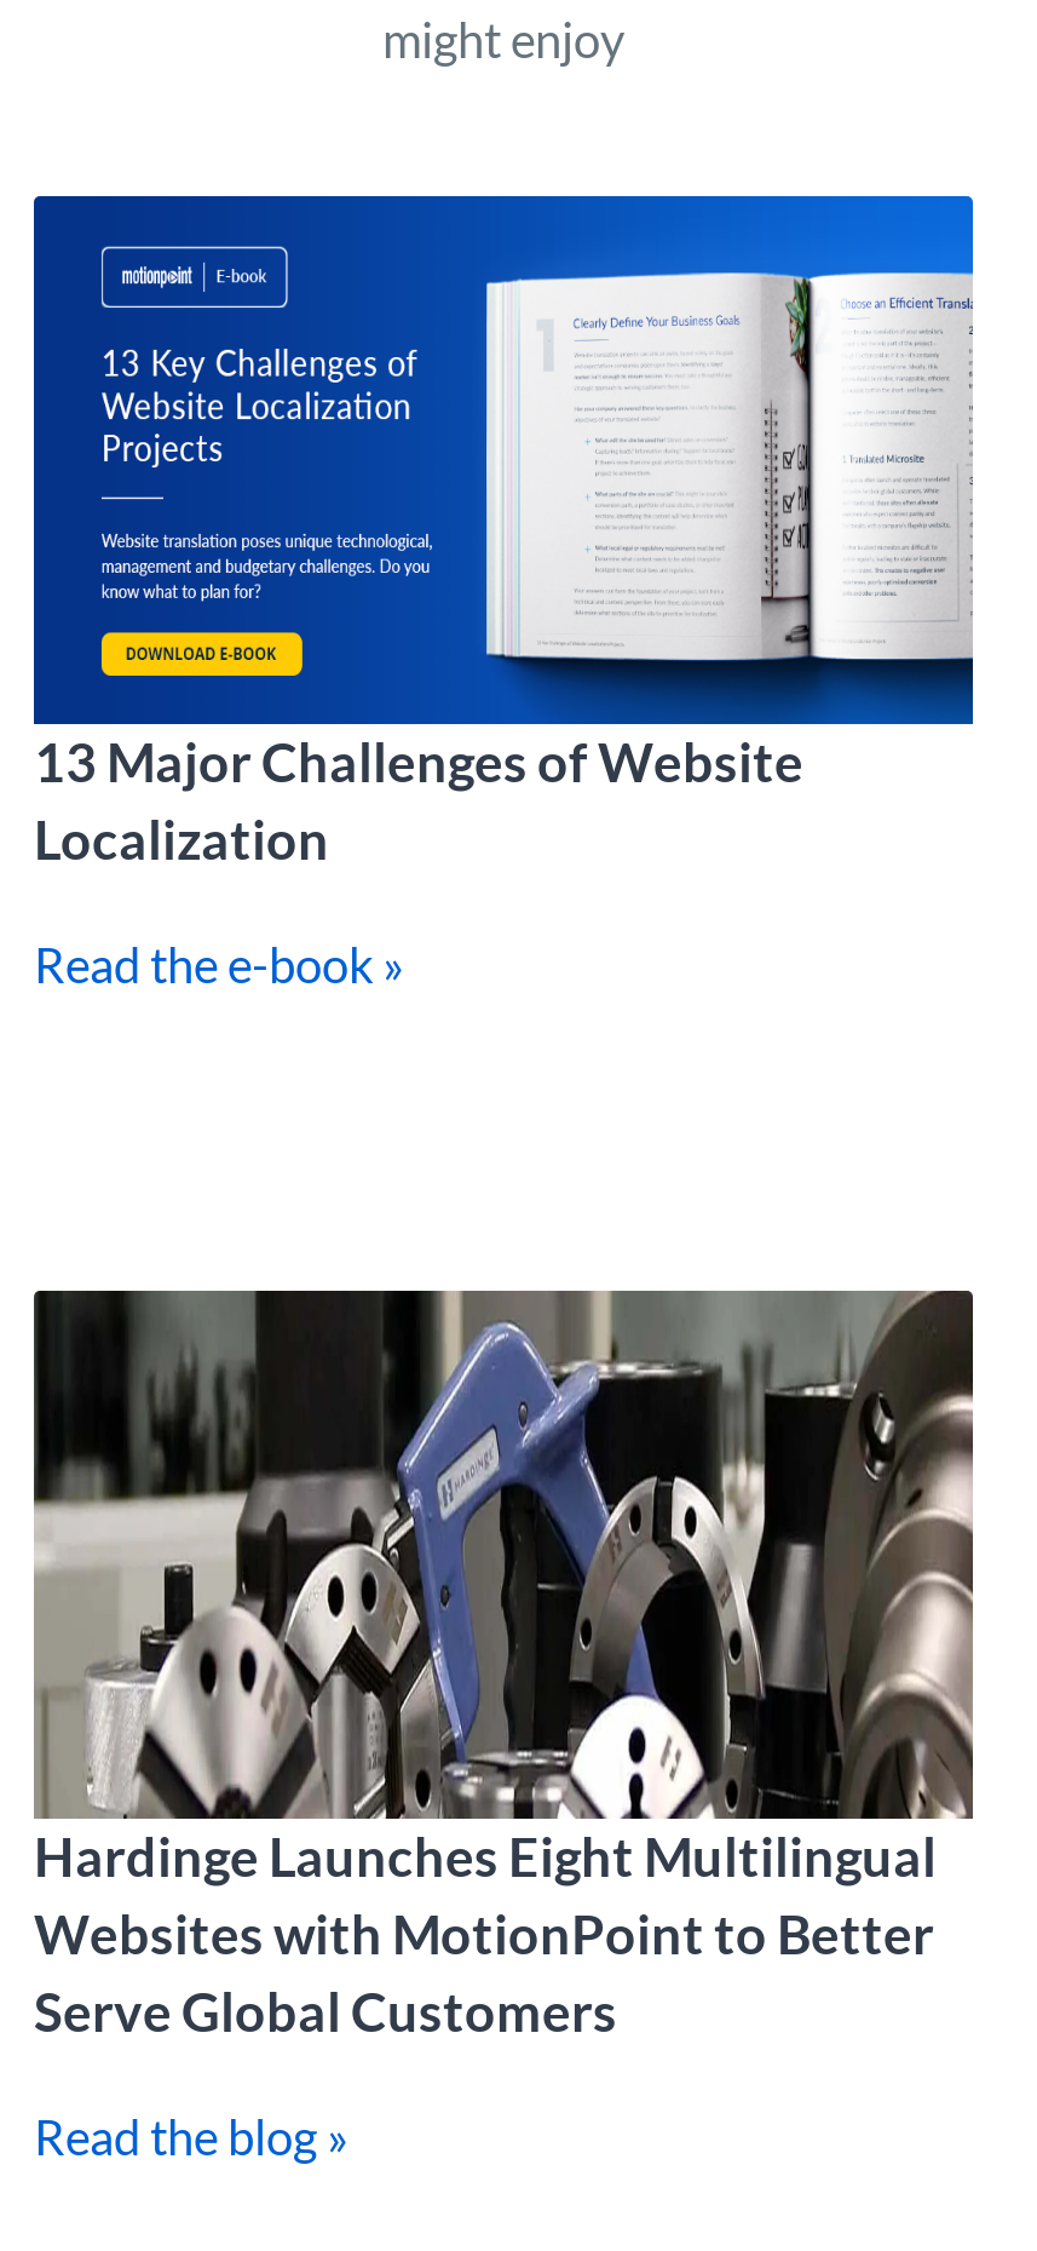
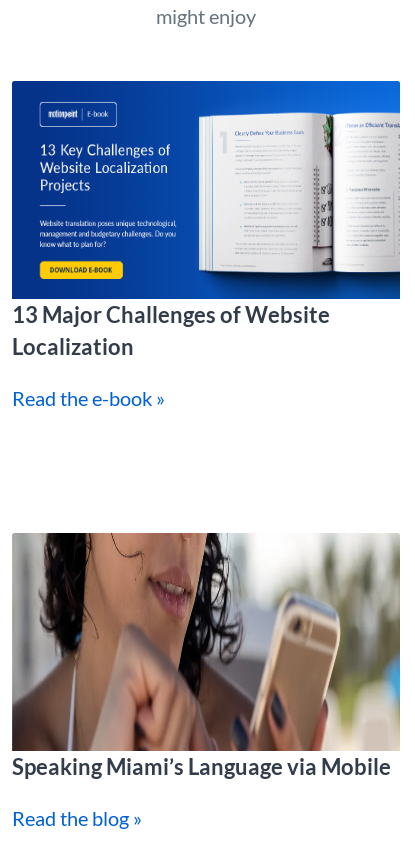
- [image]
+ [image]

- Hardinge Launches Eight Multilingual
- Websites with MotionPoint to Better
- Serve Global Customers
+ Speaking Miami’s Language via Mobile
